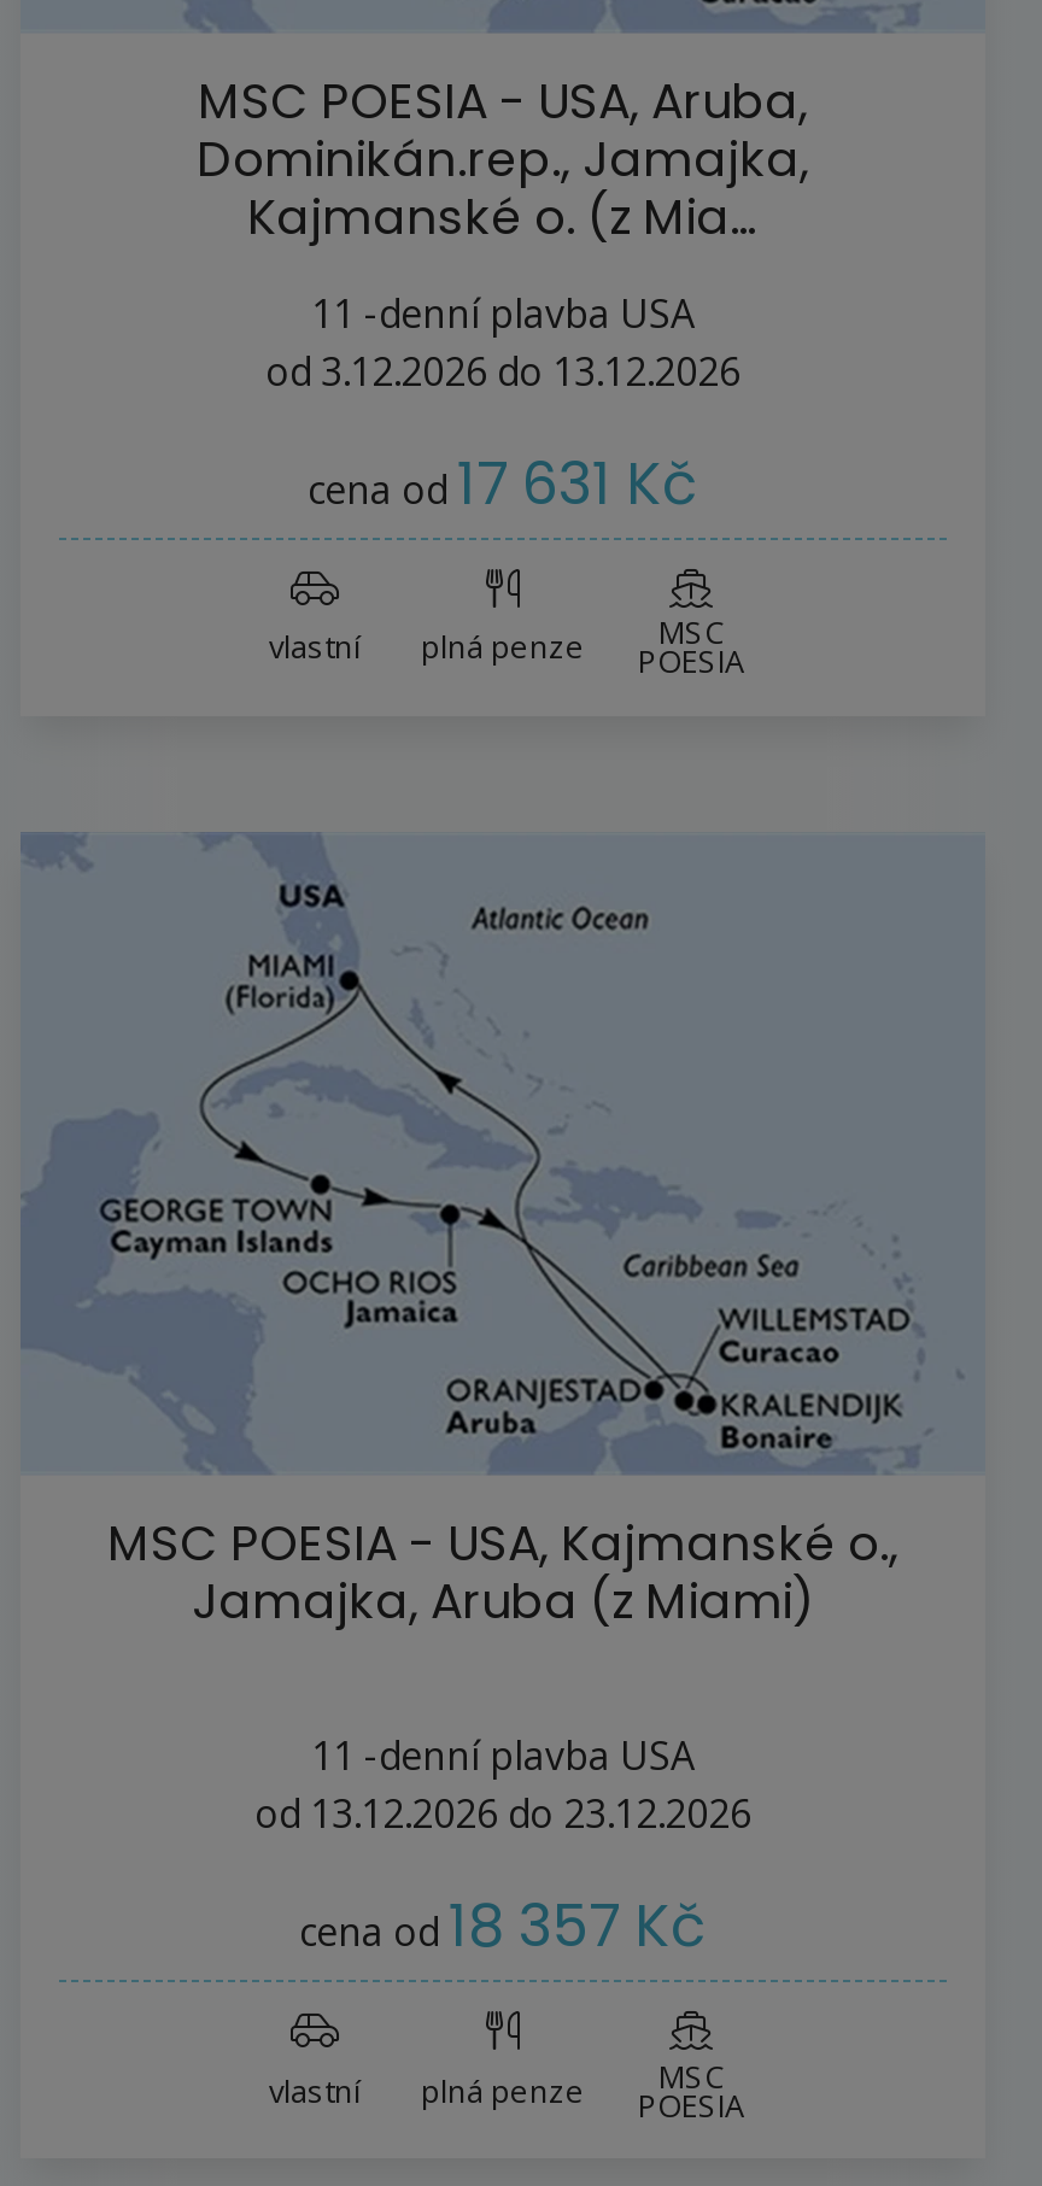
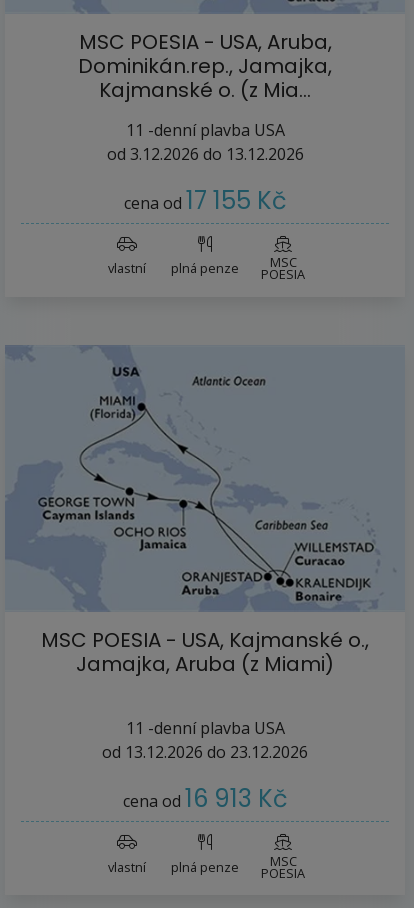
- cena od 17 631 Kč
+ cena od 17 155 Kč

- cena od 18 357 Kč
+ cena od 16 913 Kč
